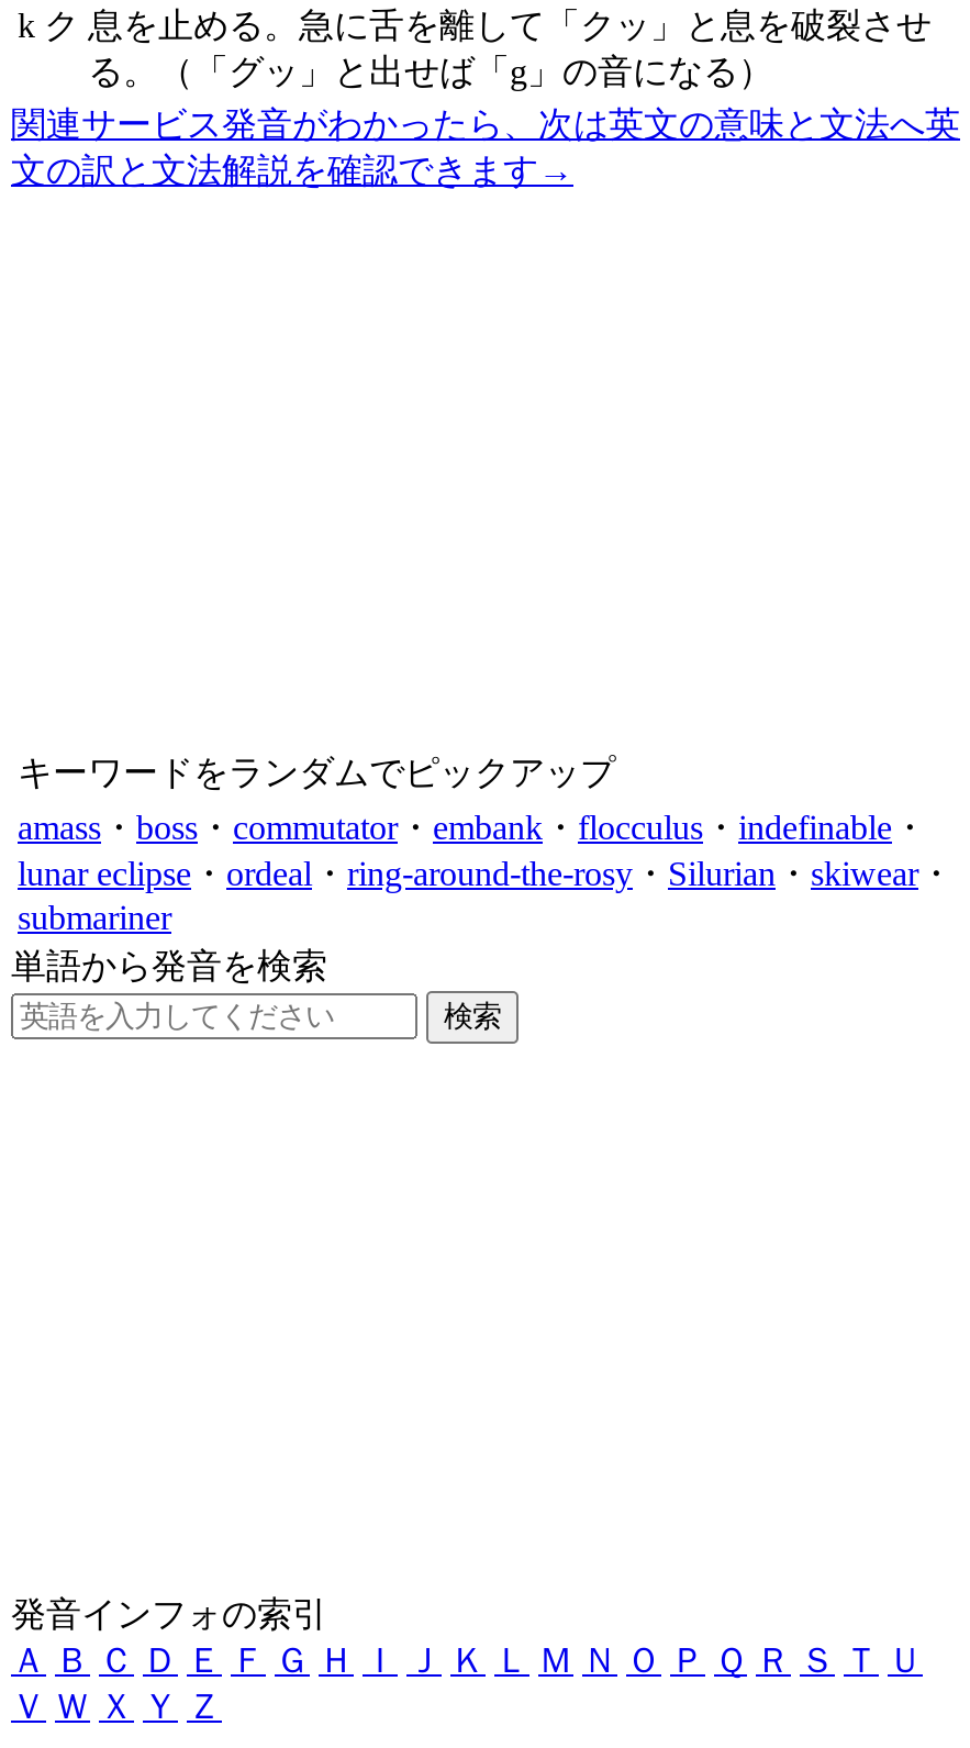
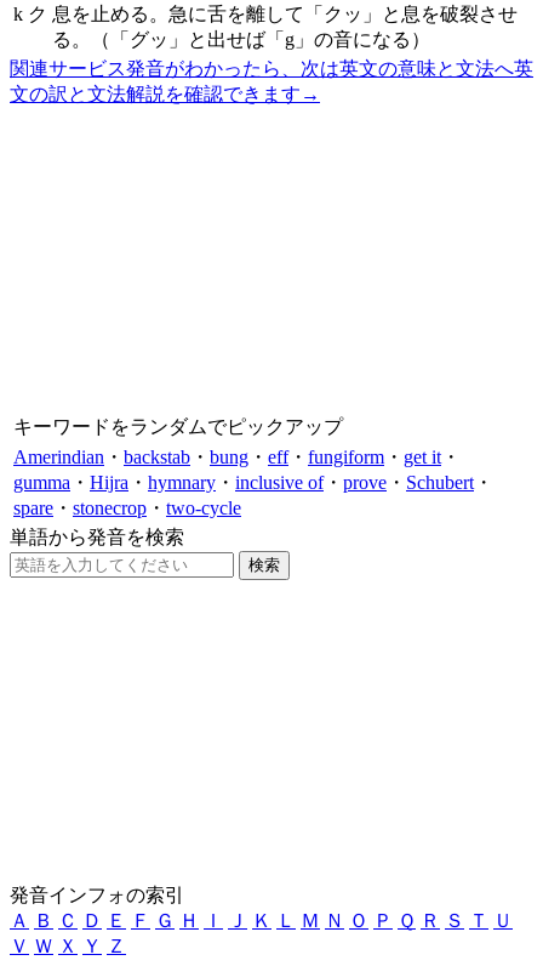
- amass・boss・commutator・embank・flocculus・indefinable・
- lunar eclipse・ordeal・ring-around-the-rosy・Silurian・skiwear・
- submariner
+ Amerindian・backstab・bung・eff・fungiform・get it・
+ gumma・Hijra・hymnary・inclusive of・prove・Schubert・
+ spare・stonecrop・two-cycle
